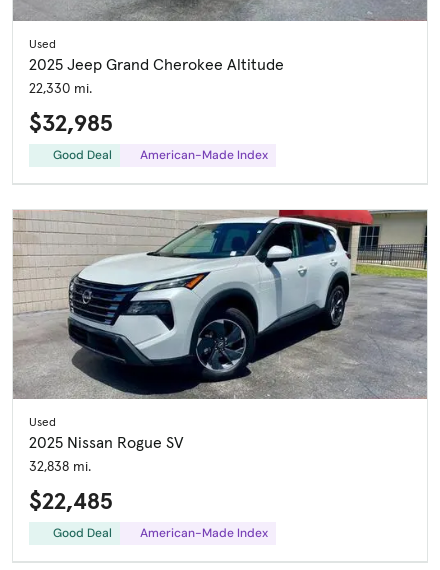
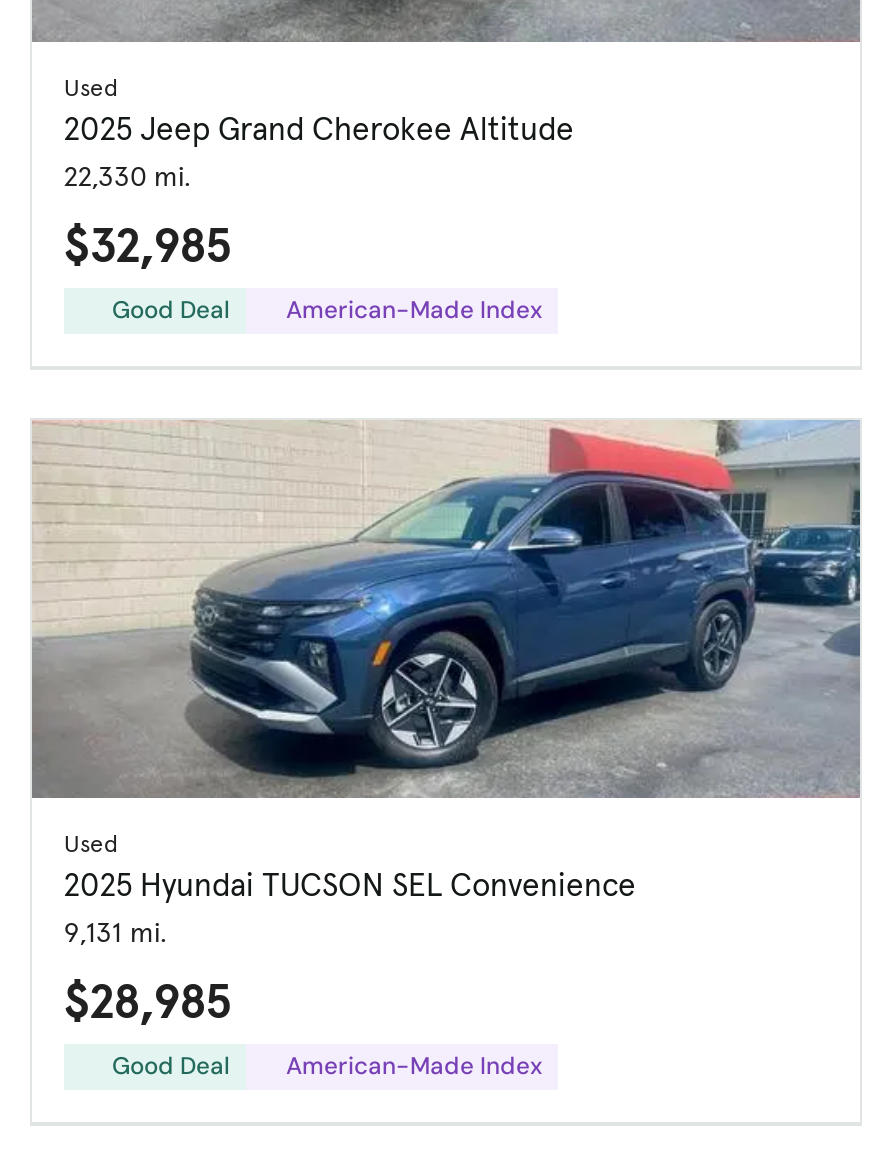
- [image]
- 2025 Nissan Rogue SV
- 32,838 mi.
- $22,485
+ [image]
+ 2025 Hyundai TUCSON SEL Convenience
+ 9,131 mi.
+ $28,985
